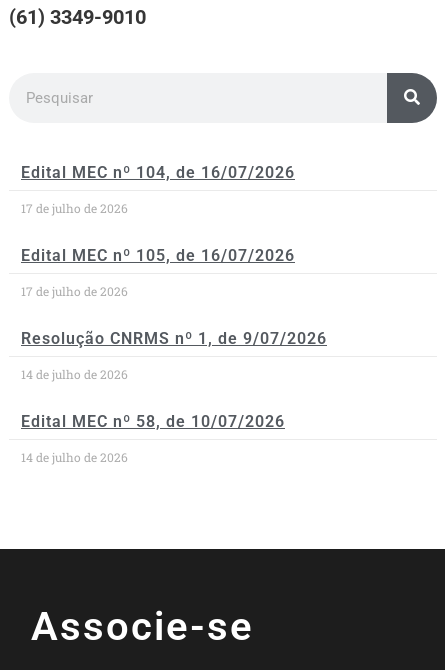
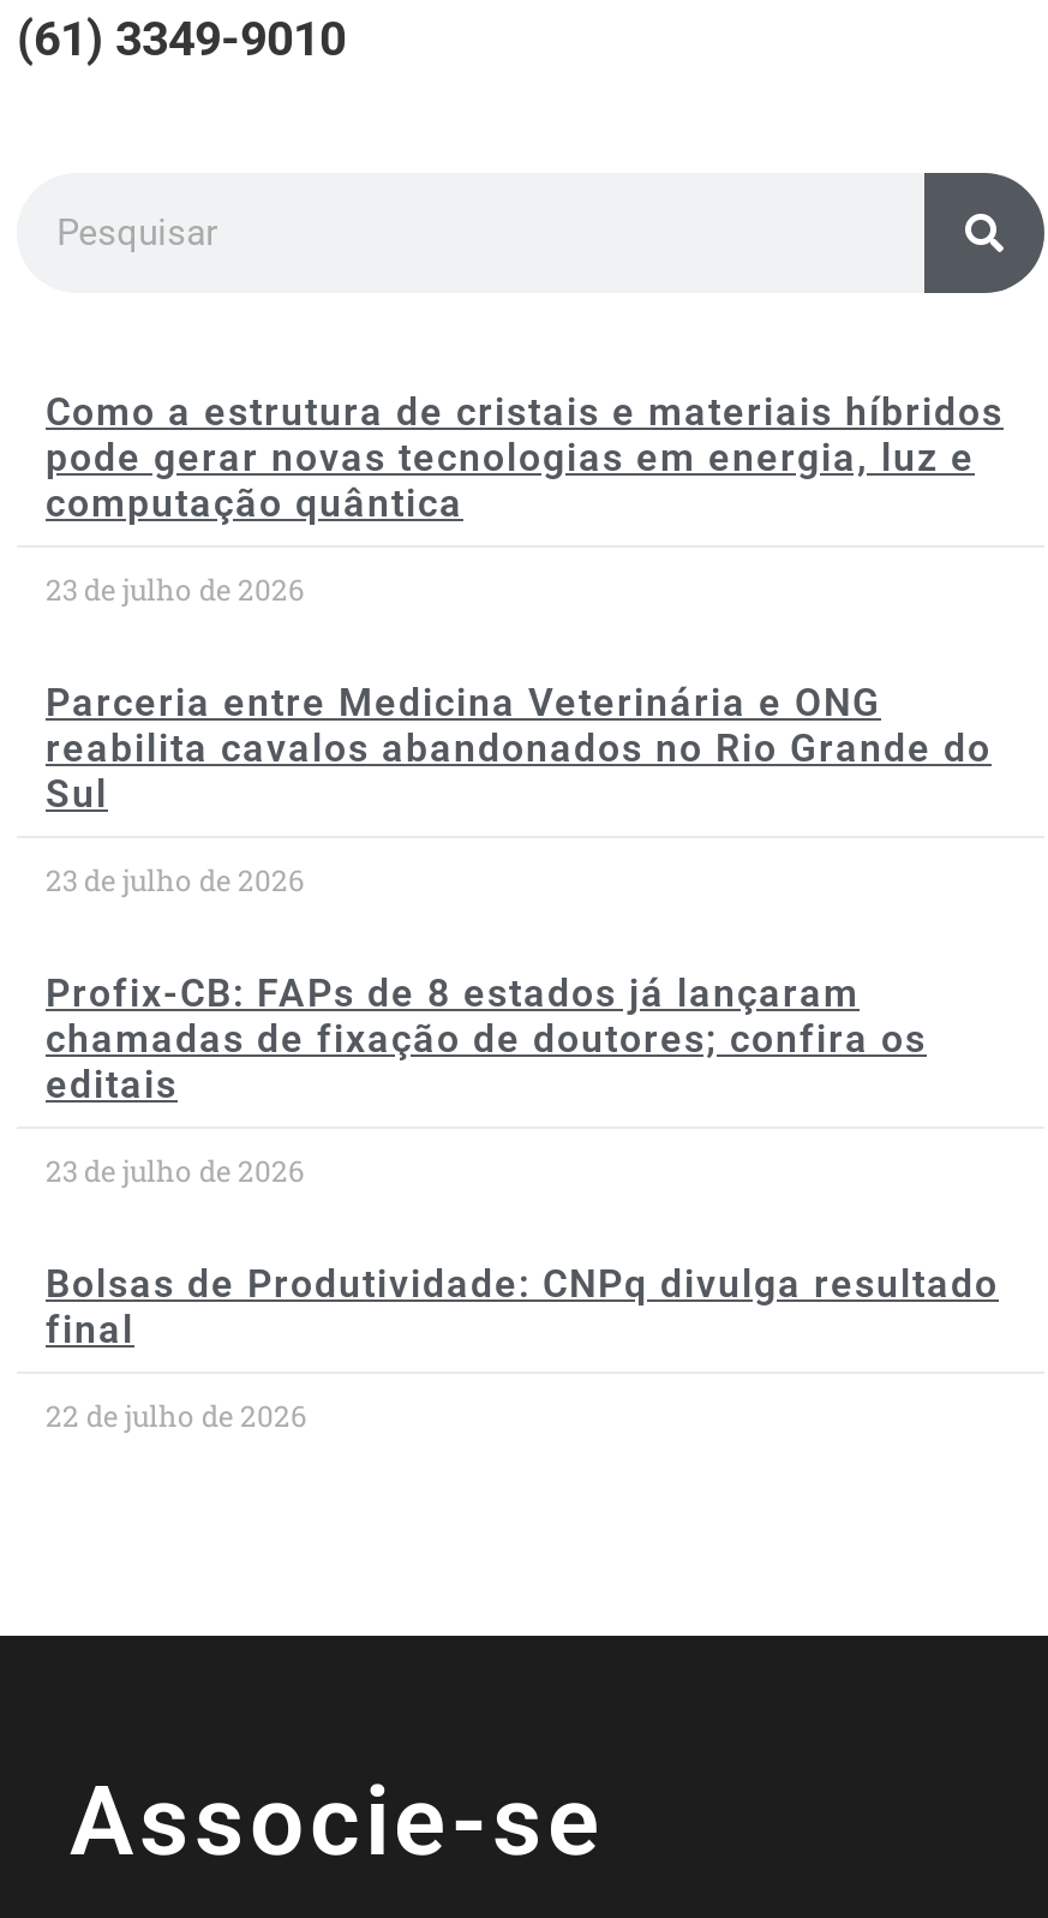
- Edital MEC nº 104, de 16/07/2026
+ Como a estrutura de cristais e materiais híbridos
+ pode gerar novas tecnologias em energia, luz e
+ computação quântica

- 17 de julho de 2026
+ 23 de julho de 2026

- Edital MEC nº 105, de 16/07/2026
+ Parceria entre Medicina Veterinária e ONG
+ reabilita cavalos abandonados no Rio Grande do
+ Sul

- 17 de julho de 2026
+ 23 de julho de 2026

- Resolução CNRMS nº 1, de 9/07/2026
+ Profix-CB: FAPs de 8 estados já lançaram
+ chamadas de fixação de doutores; confira os
+ editais

- 14 de julho de 2026
+ 23 de julho de 2026

- Edital MEC nº 58, de 10/07/2026
+ Bolsas de Produtividade: CNPq divulga resultado
+ final

- 14 de julho de 2026
+ 22 de julho de 2026
